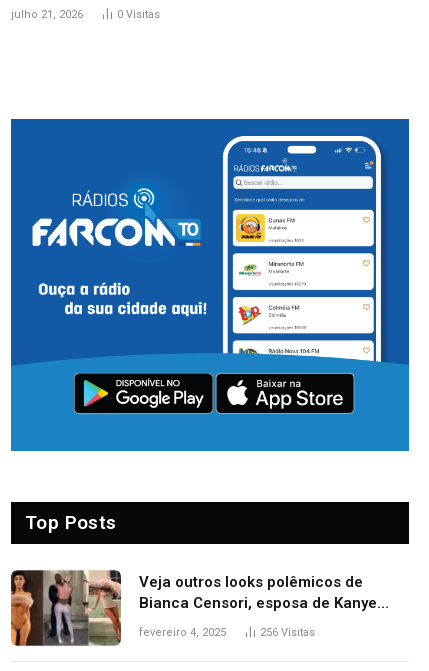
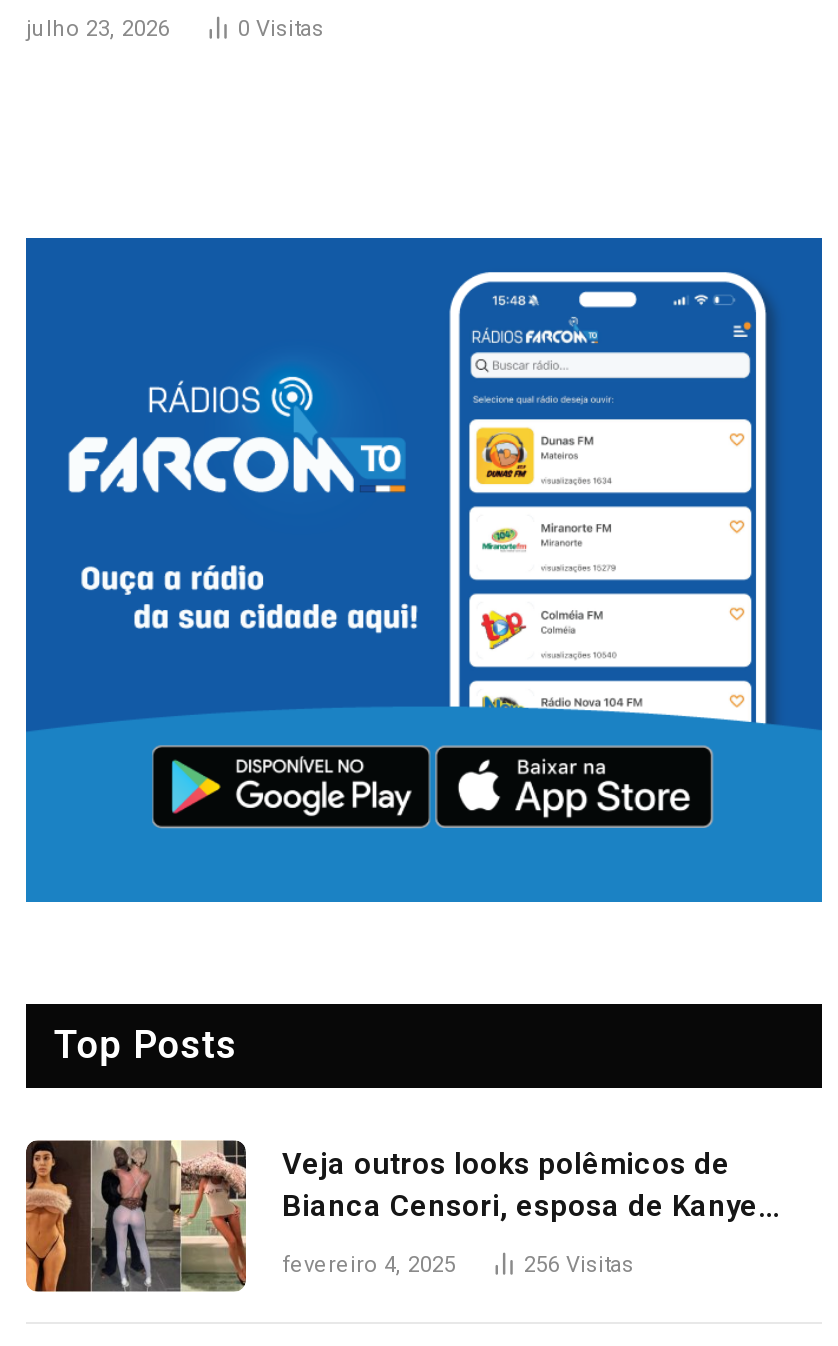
- julho 21, 2026
+ julho 23, 2026
